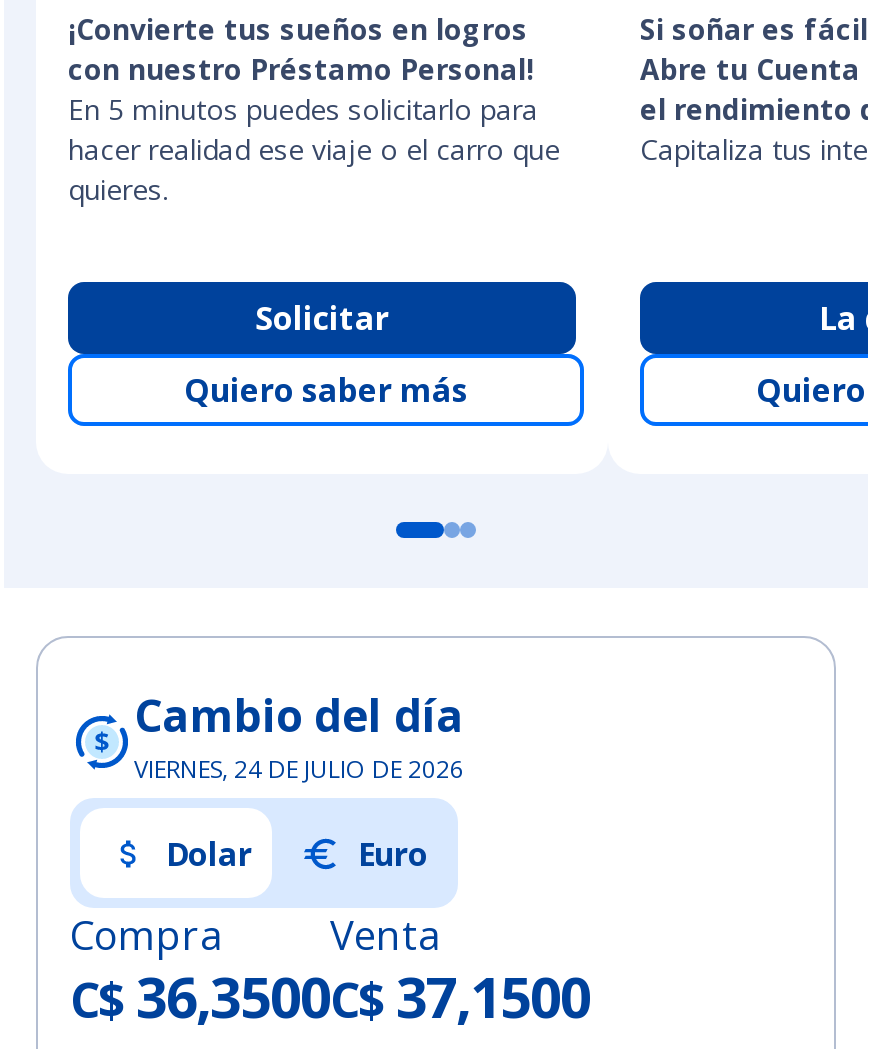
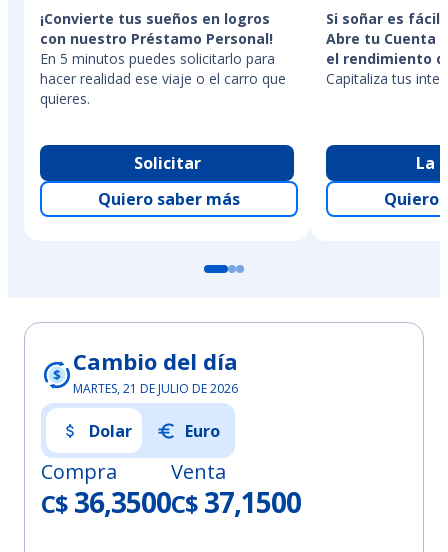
- VIERNES, 24 DE JULIO DE 2026
+ MARTES, 21 DE JULIO DE 2026
